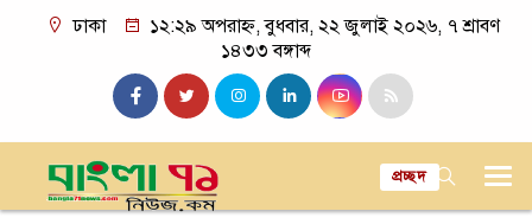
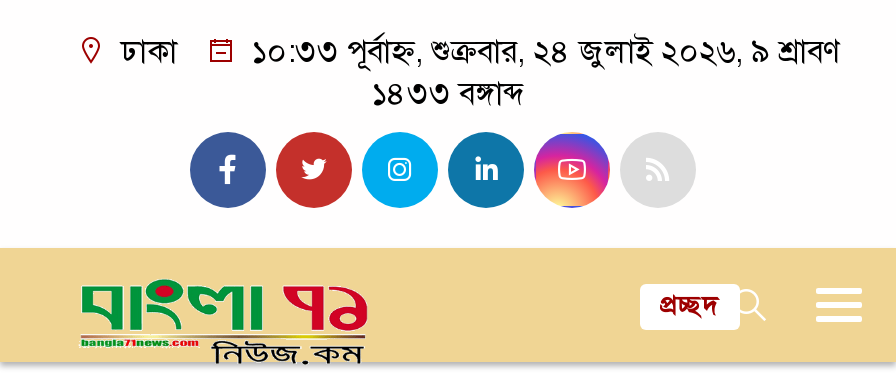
- ১২:২৯ অপরাহ্ন, বুধবার, ২২ জুলাই ২০২৬, ৭ শ্রাবণ
+ ১০:৩৩ পূর্বাহ্ন, শুক্রবার, ২৪ জুলাই ২০২৬, ৯ শ্রাবণ
